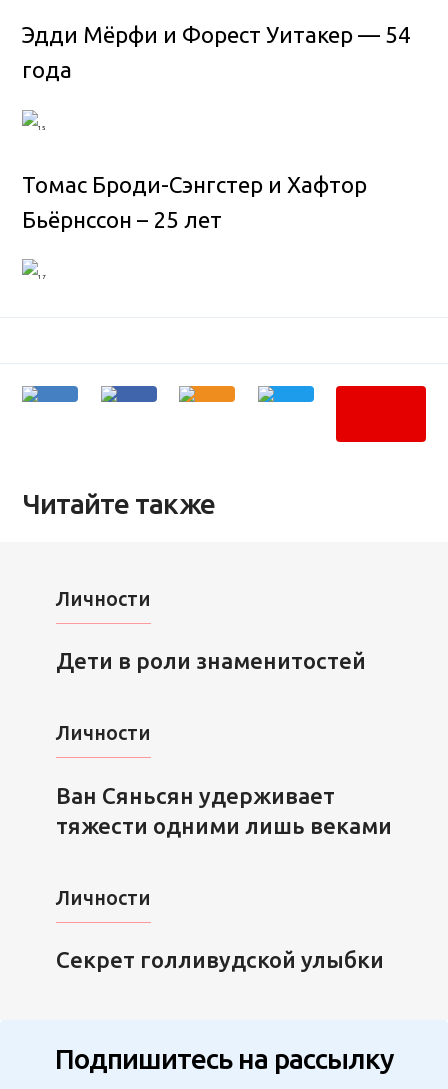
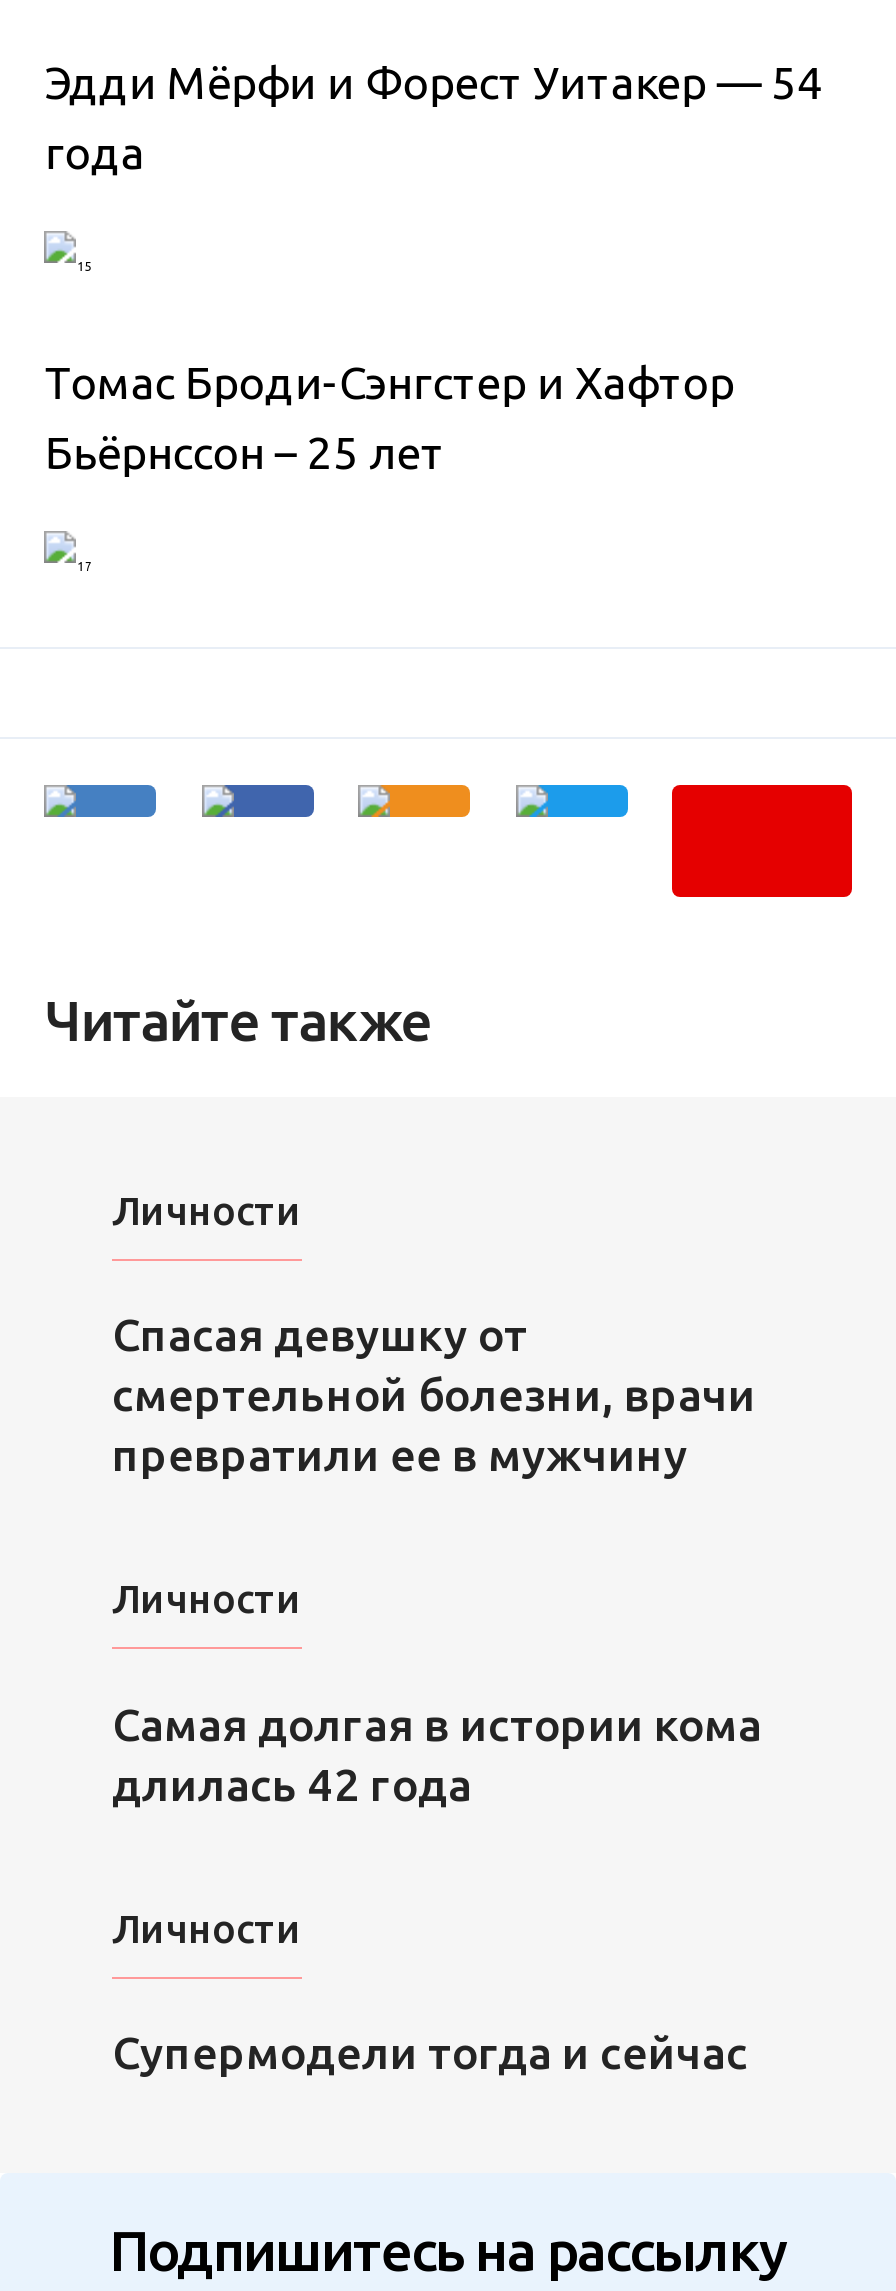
- Дети в роли знаменитостей
+ Спасая девушку от
+ смертельной болезни, врачи
+ превратили ее в мужчину

- Ван Сяньсян удерживает
- тяжести одними лишь веками
+ Самая долгая в истории кома
+ длилась 42 года

- Секрет голливудской улыбки
+ Супермодели тогда и сейчас
